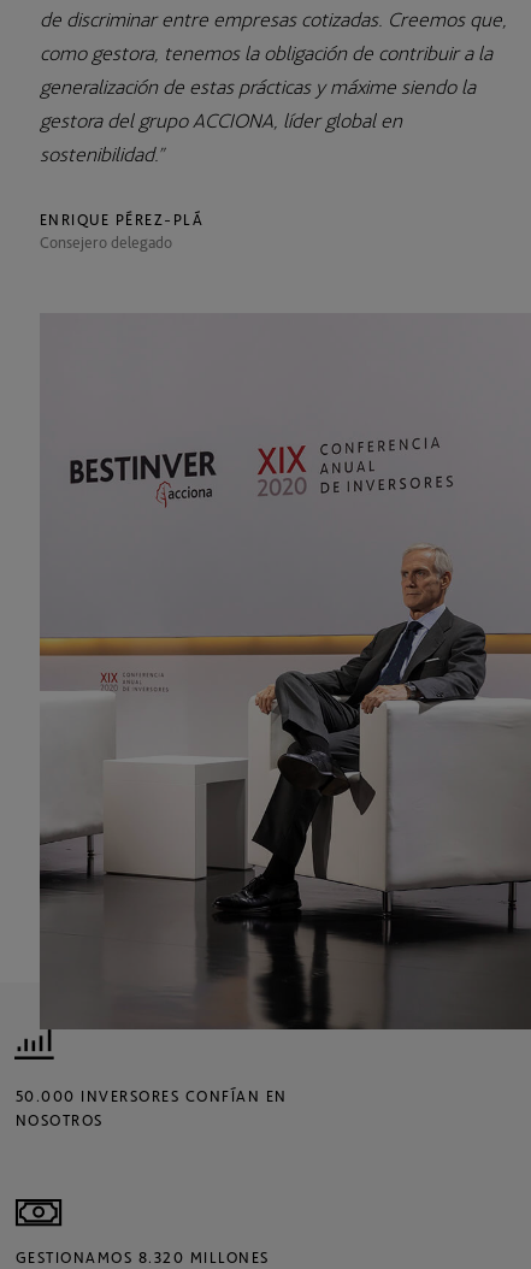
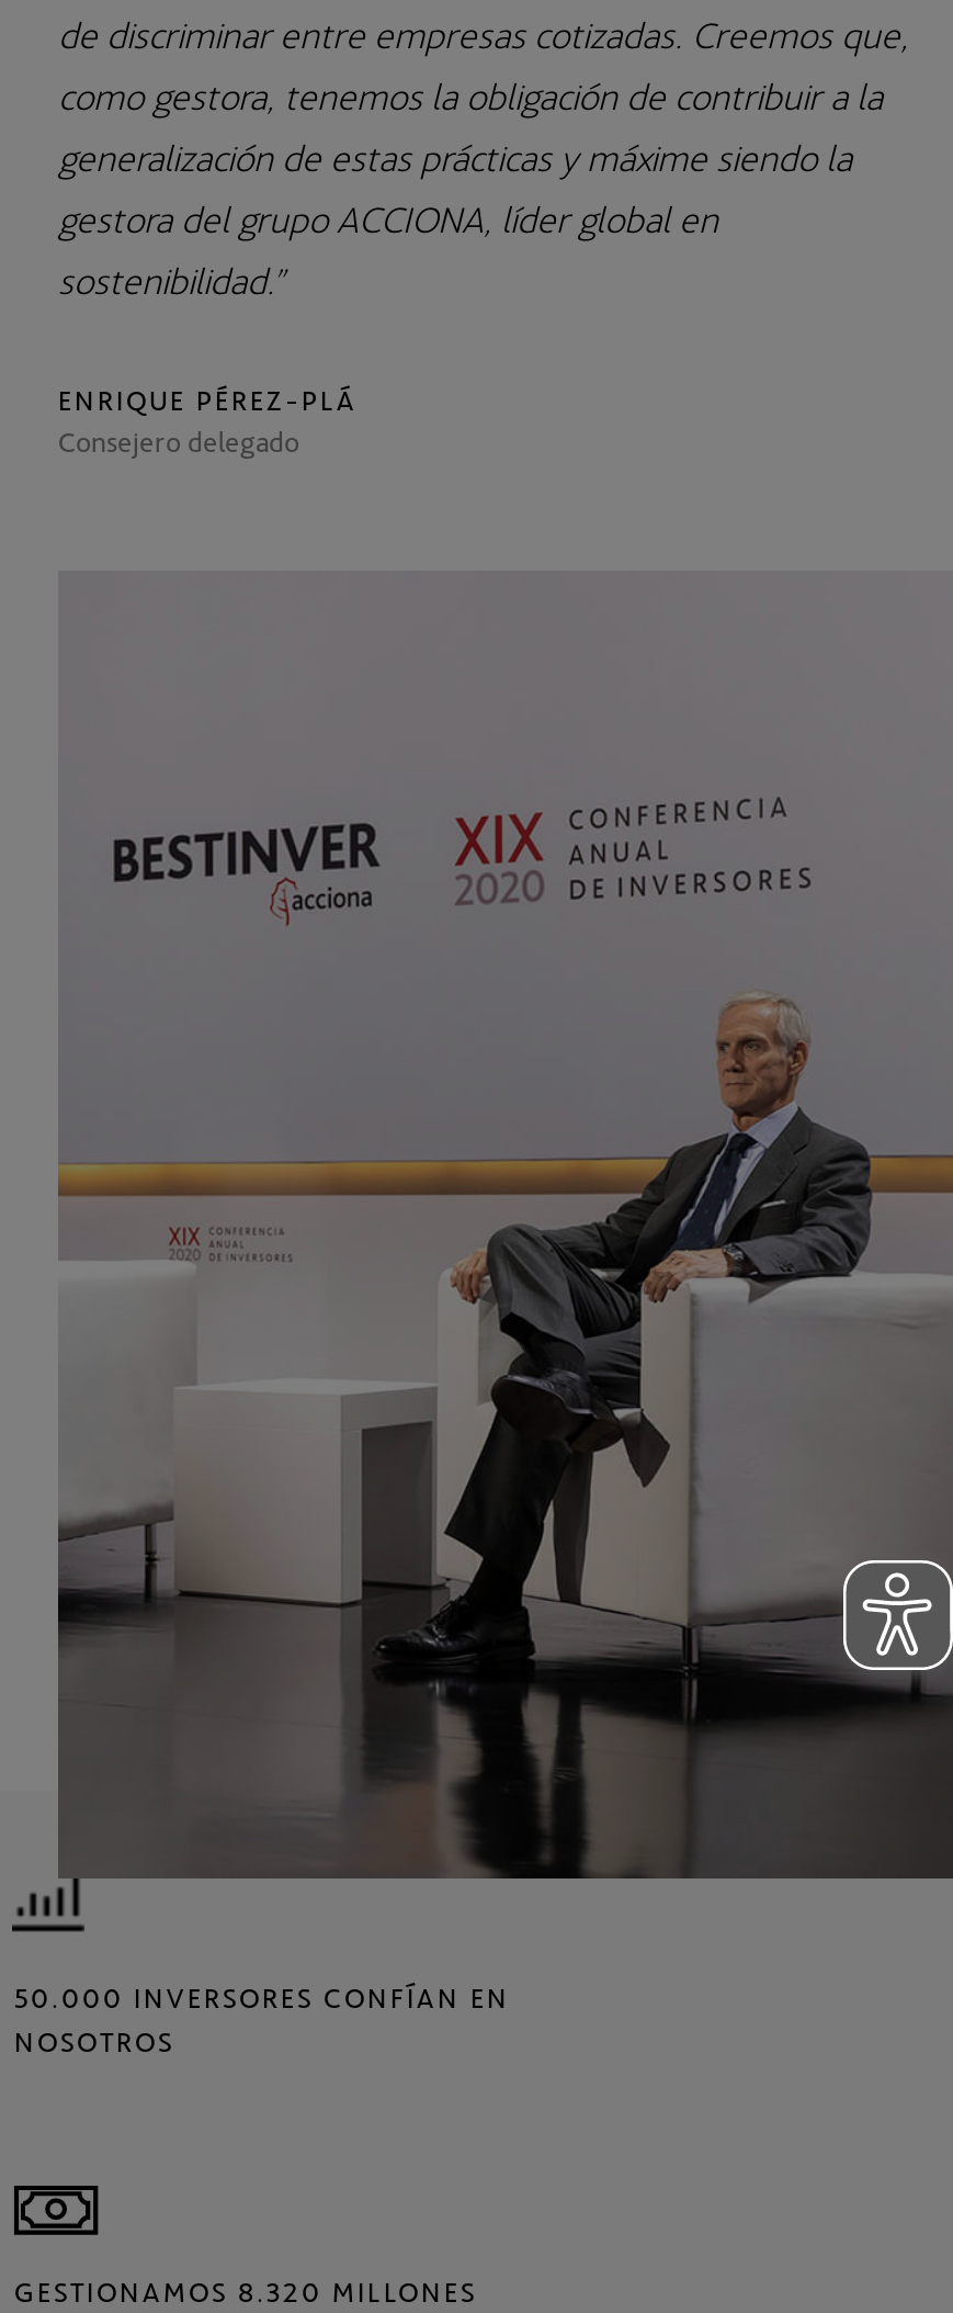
- [image]
+ [image]
